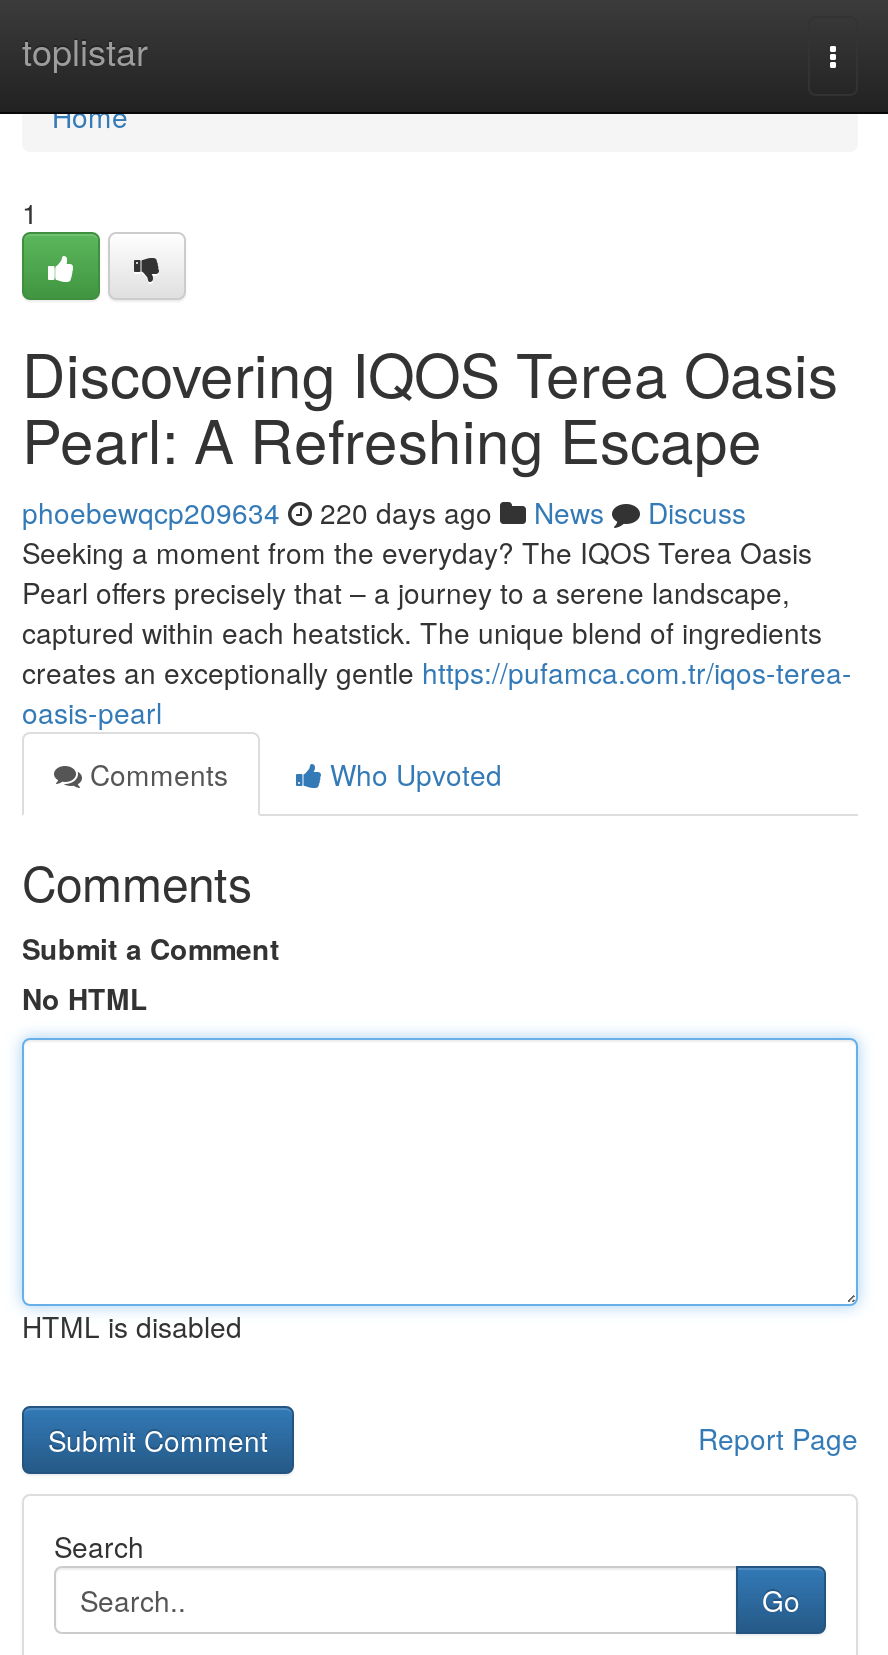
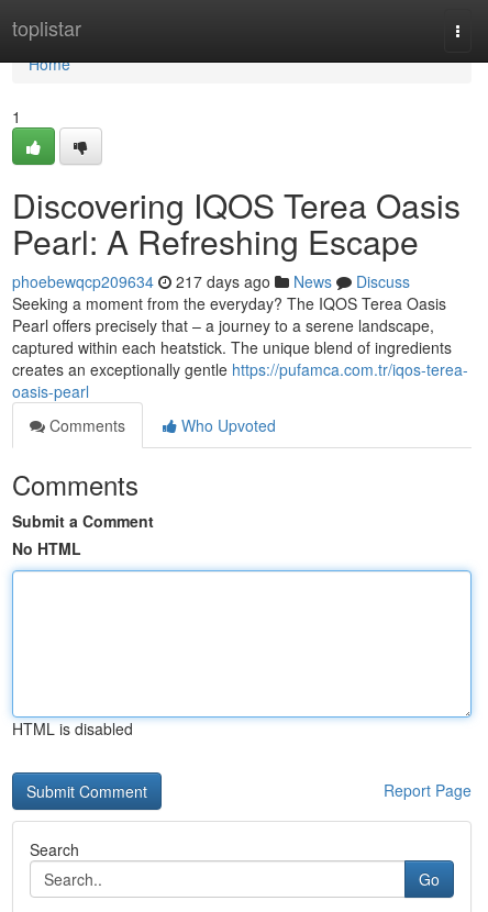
- phoebewqcp209634 220 days ago News Discuss
+ phoebewqcp209634 217 days ago News Discuss
